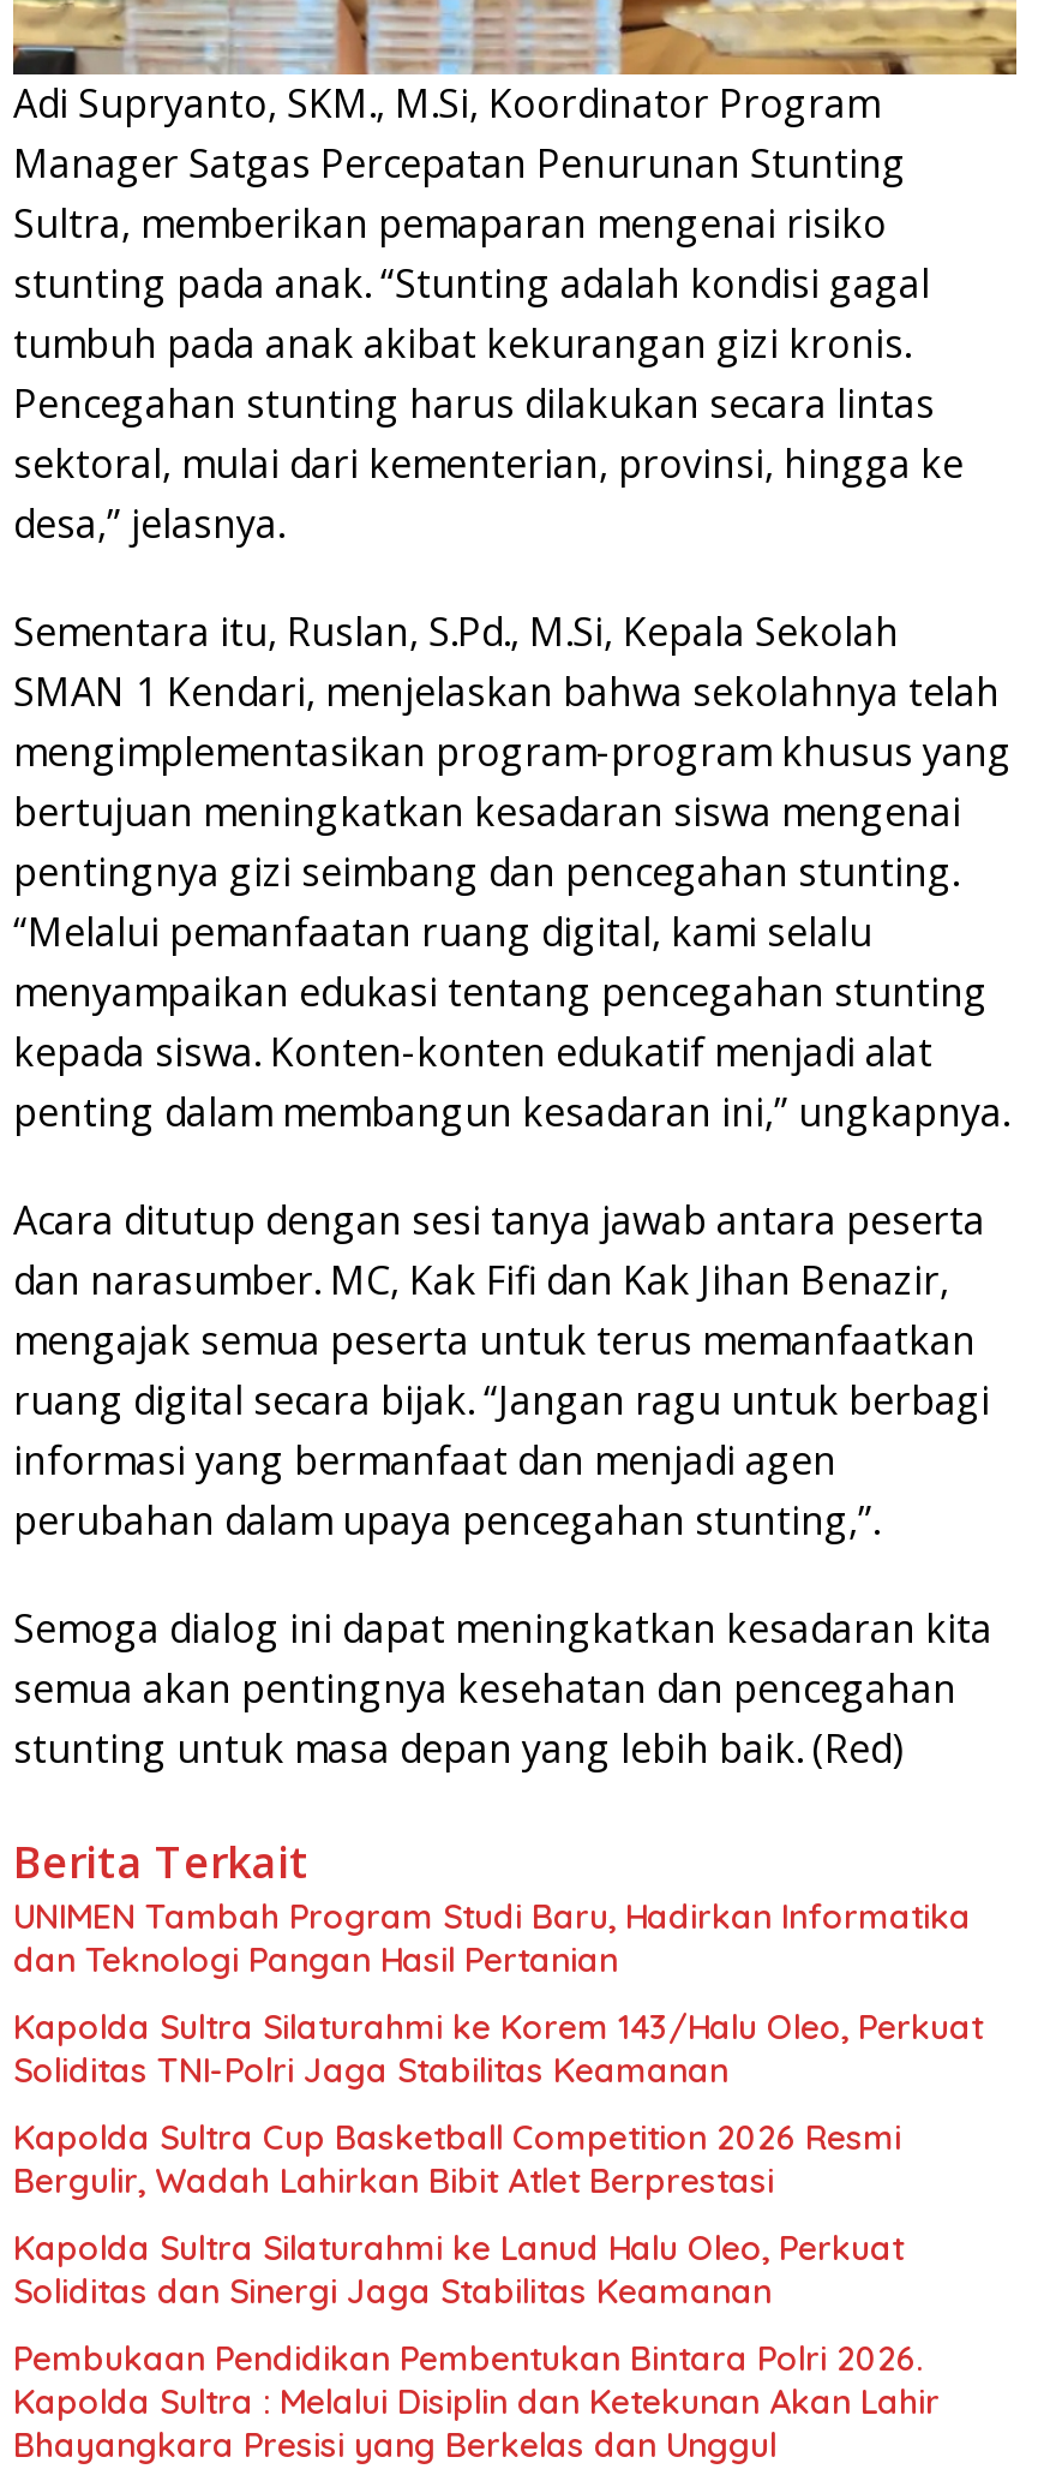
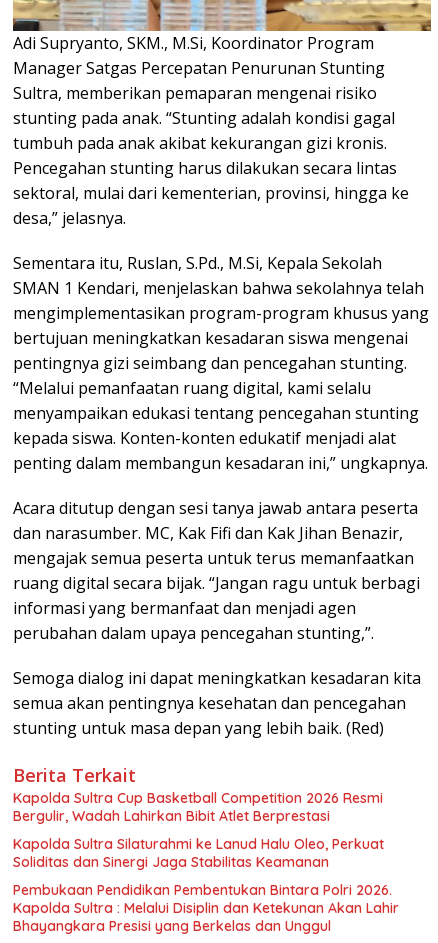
- UNIMEN Tambah Program Studi Baru, Hadirkan Informatika
- dan Teknologi Pangan Hasil Pertanian
- Kapolda Sultra Silaturahmi ke Korem 143/Halu Oleo, Perkuat
- Soliditas TNI-Polri Jaga Stabilitas Keamanan
